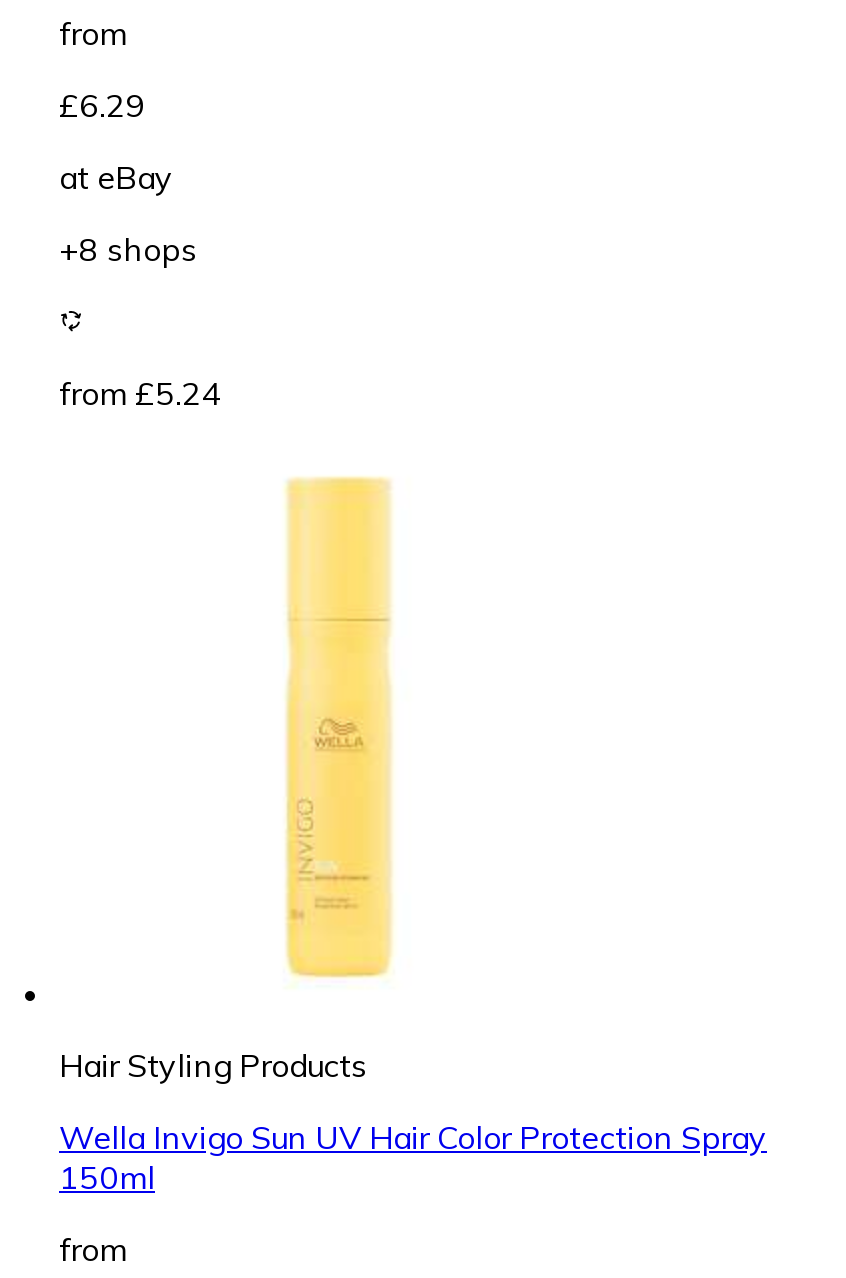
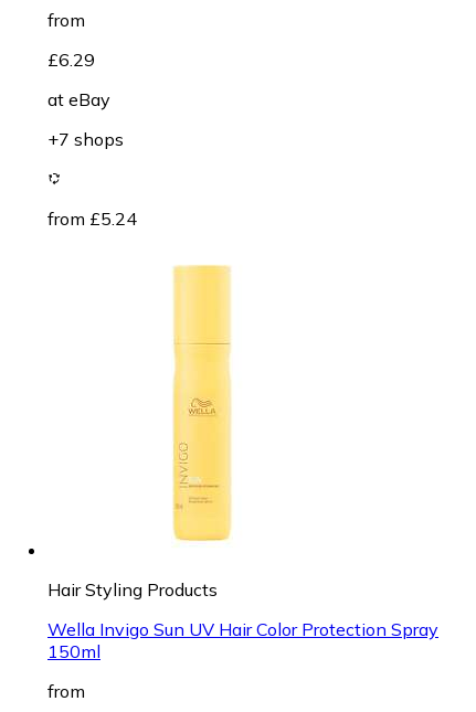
- +8 shops
+ +7 shops
